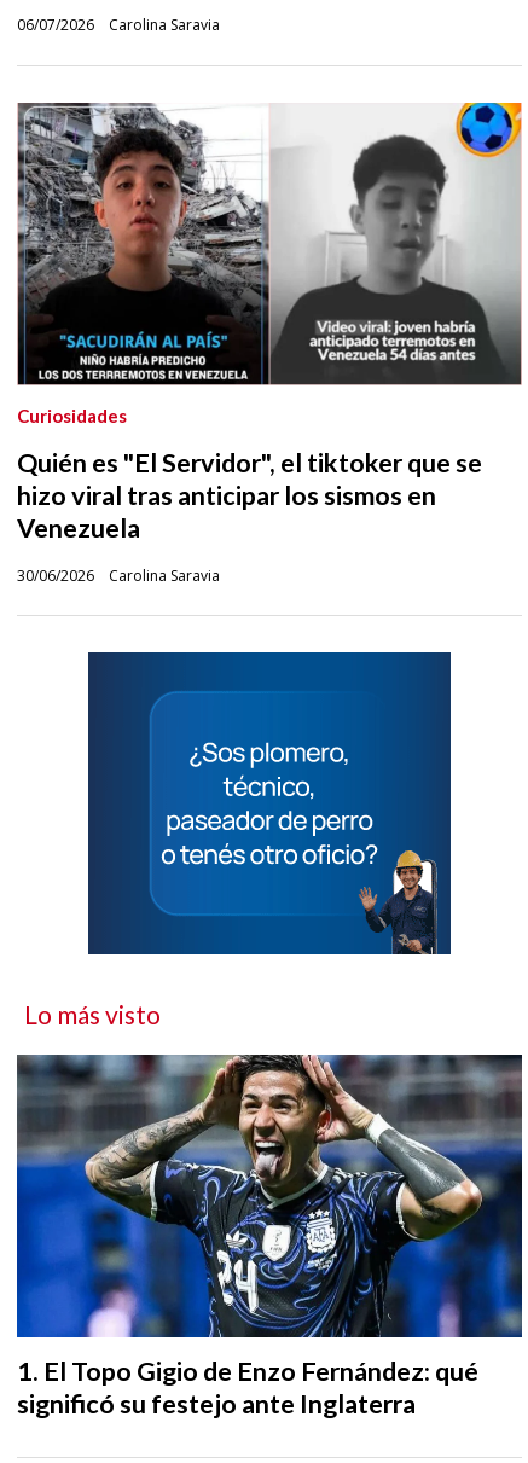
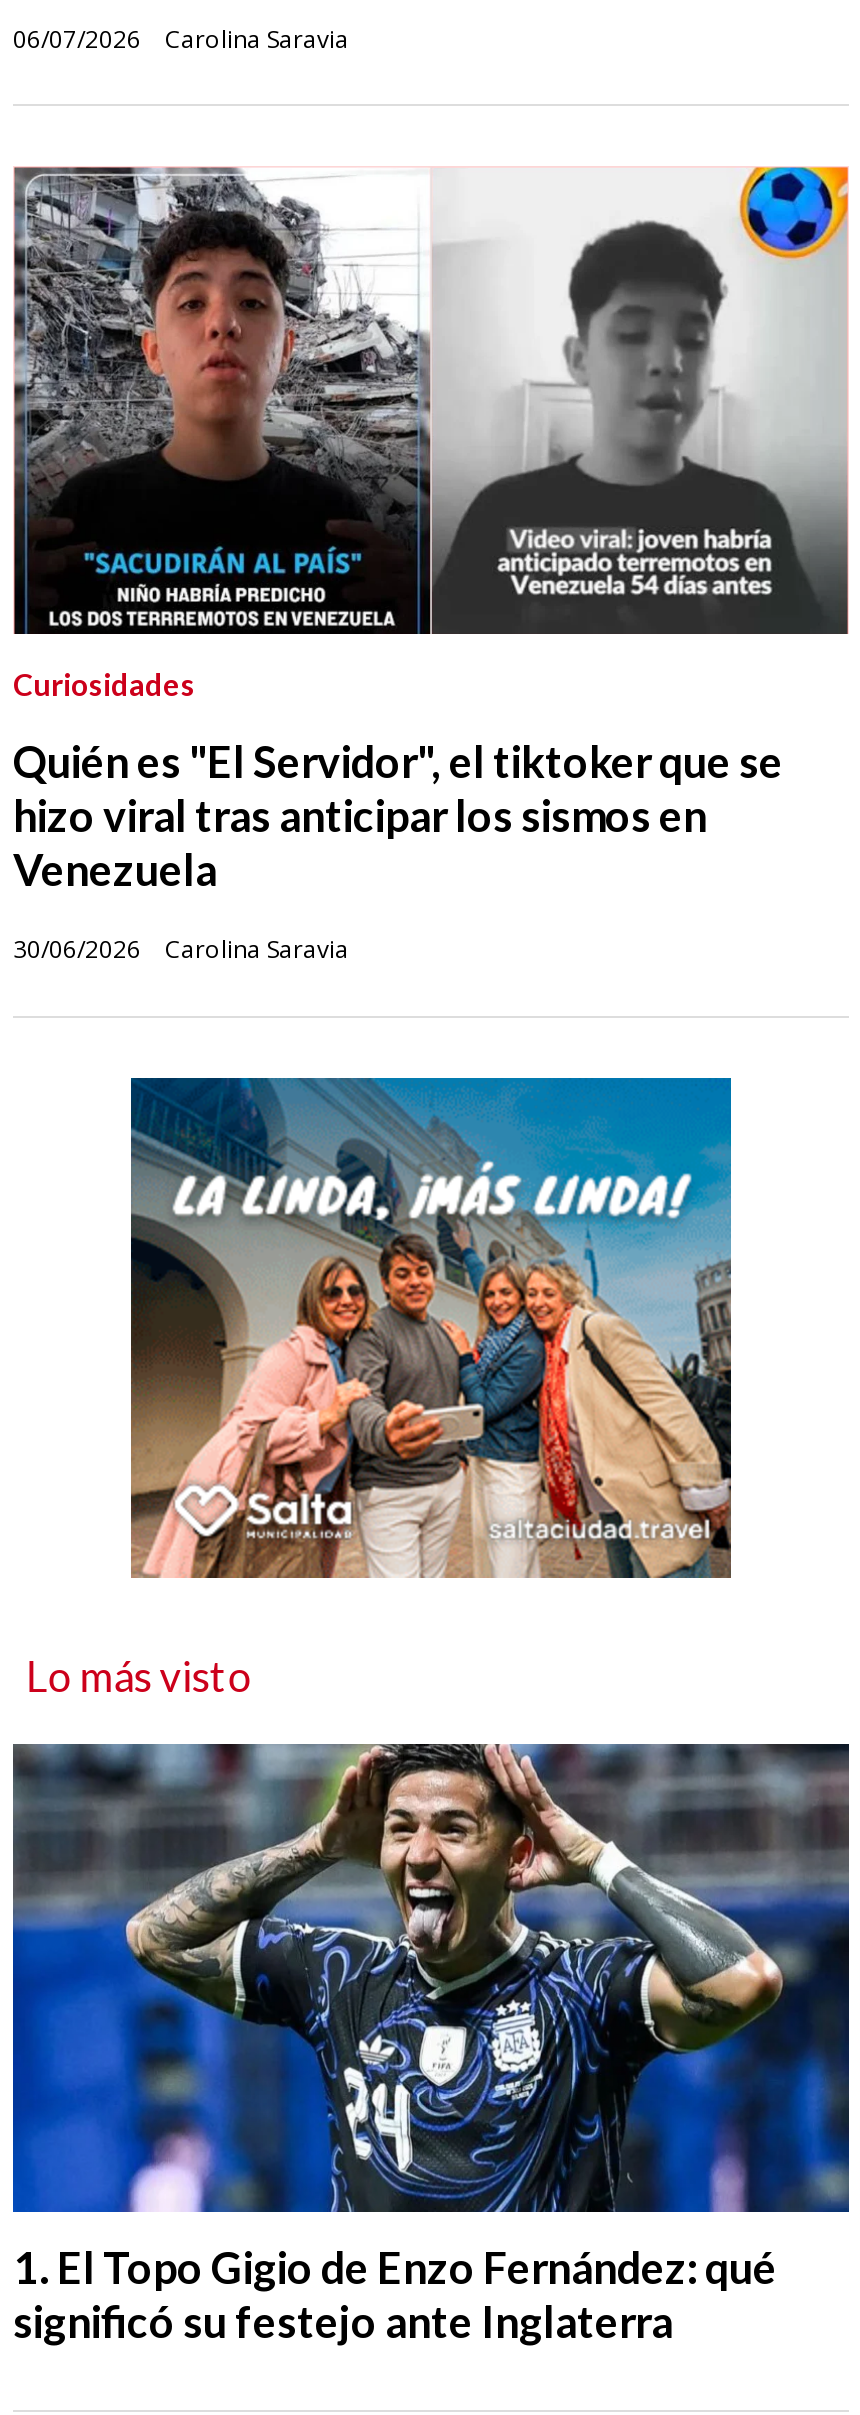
- [image]
+ [image]
